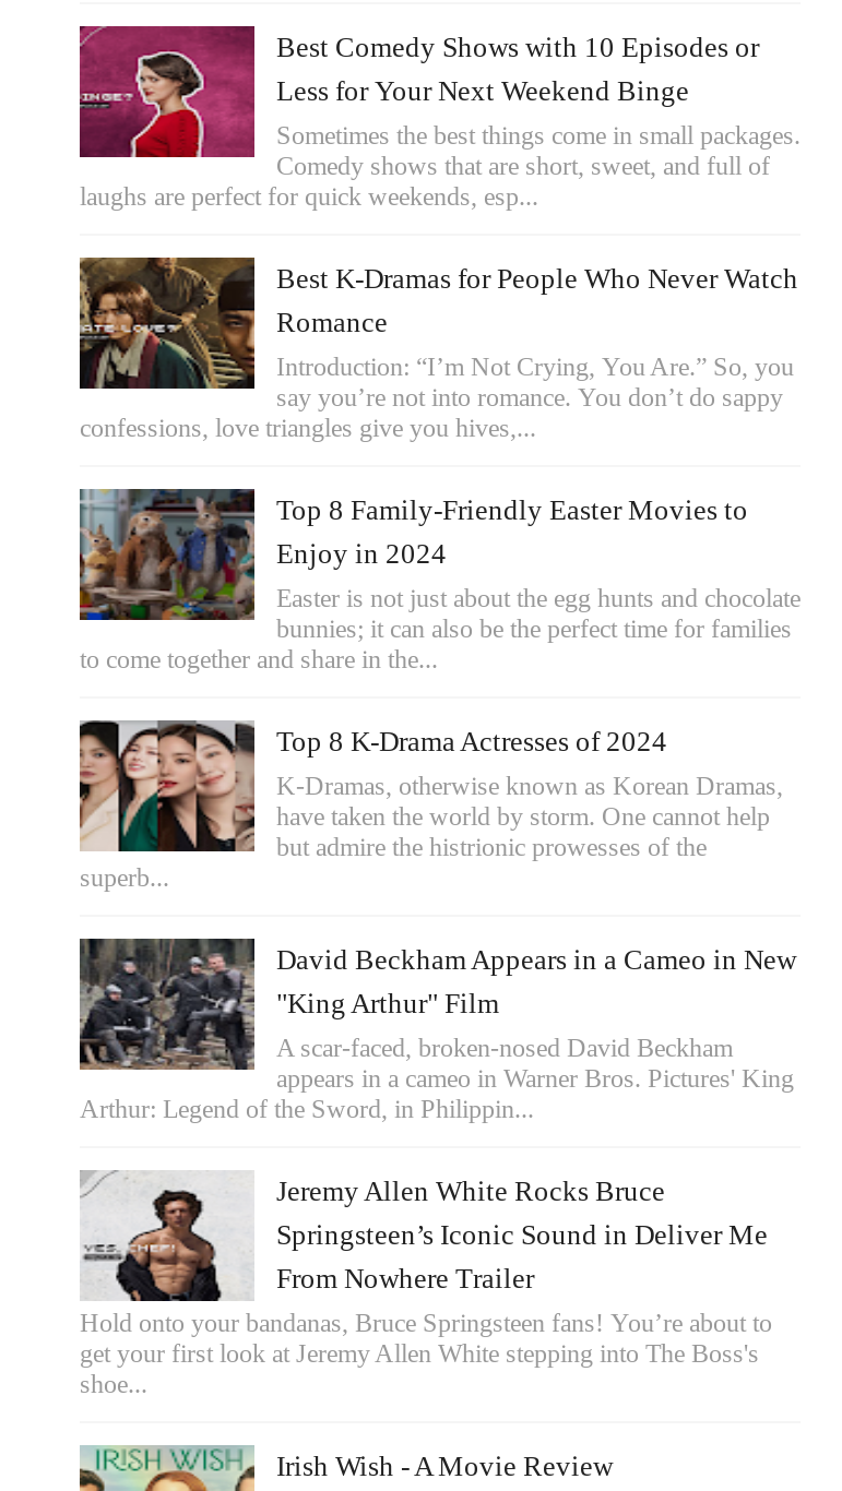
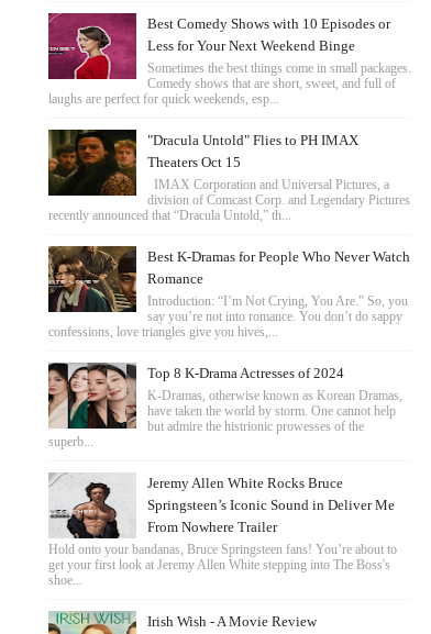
+ [image]
+ "Dracula Untold" Flies to PH IMAX
+ Theaters Oct 15
+ IMAX Corporation and Universal Pictures, a
+ division of Comcast Corp. and Legendary Pictures
+ recently announced that “Dracula Untold,” th...

moved down: [image] | Best K-Dramas for People Who Never Watch | Romance | Introduction: “I’m Not Crying, You Are.” So, you | say you’re not into romance. You don’t do sappy | confessions, love triangles give you hives,...

- [image]
- Top 8 Family-Friendly Easter Movies to
- Enjoy in 2024
- Easter is not just about the egg hunts and chocolate
- bunnies; it can also be the perfect time for families
- to come together and share in the...

- [image]
- David Beckham Appears in a Cameo in New
- "King Arthur" Film
- A scar-faced, broken-nosed David Beckham
- appears in a cameo in Warner Bros. Pictures' King
- Arthur: Legend of the Sword, in Philippin...
